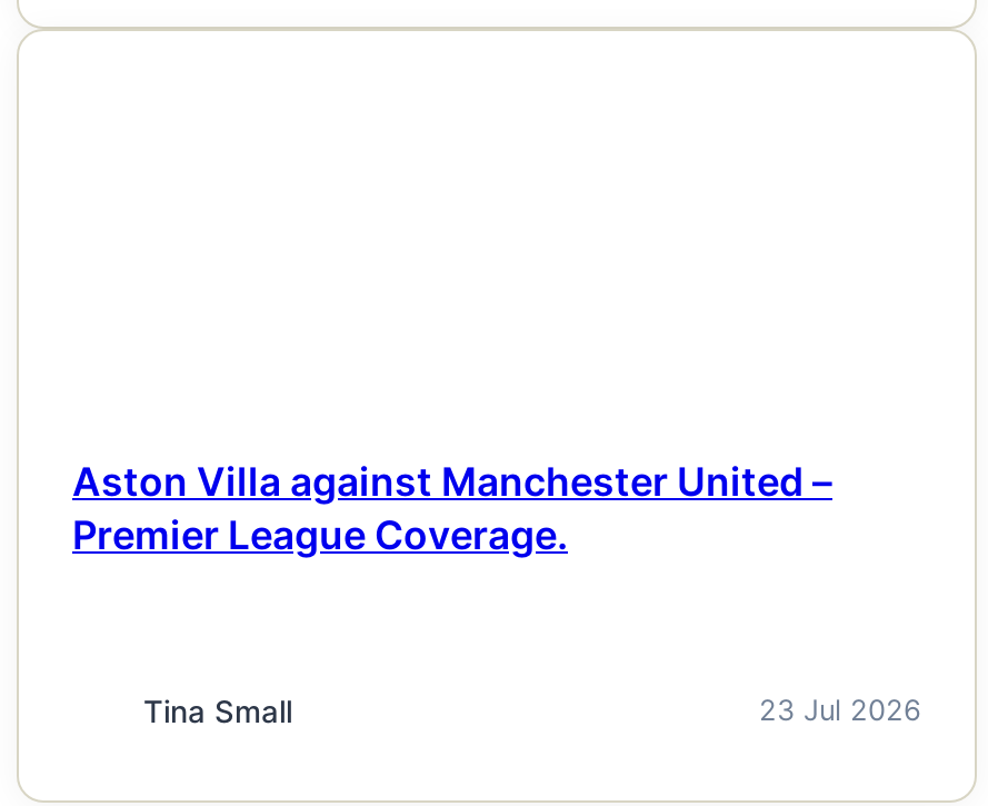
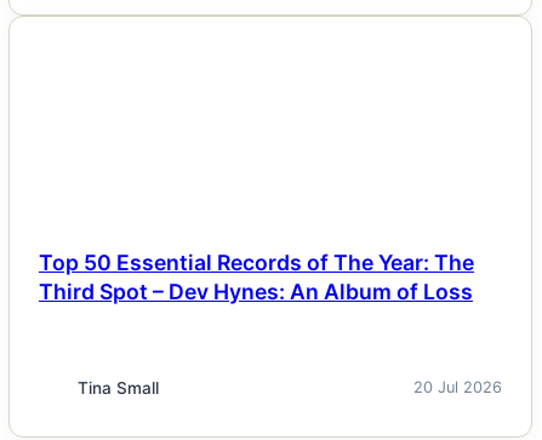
- Aston Villa against Manchester United –
- Premier League Coverage.
+ Top 50 Essential Records of The Year: The
+ Third Spot – Dev Hynes: An Album of Loss

- 23 Jul 2026
+ 20 Jul 2026
